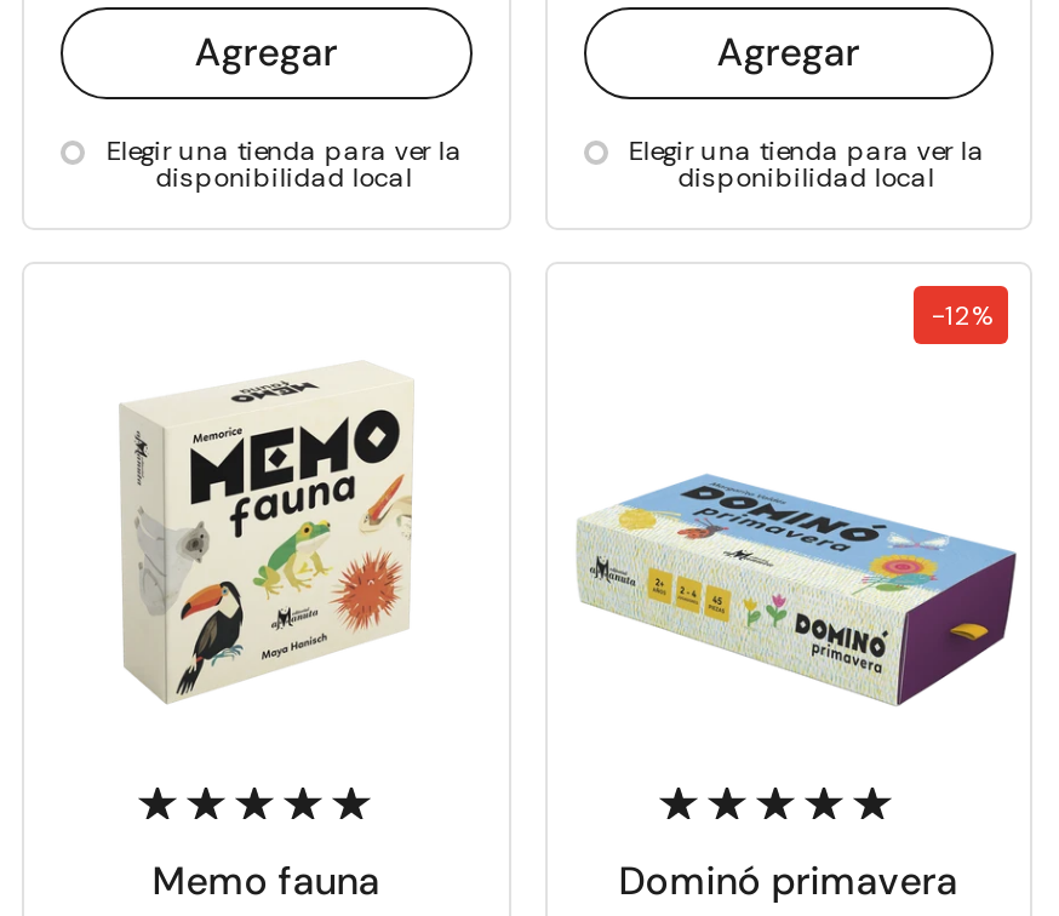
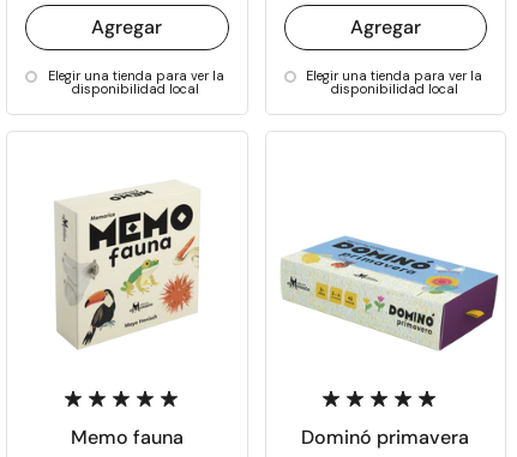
- -12%
